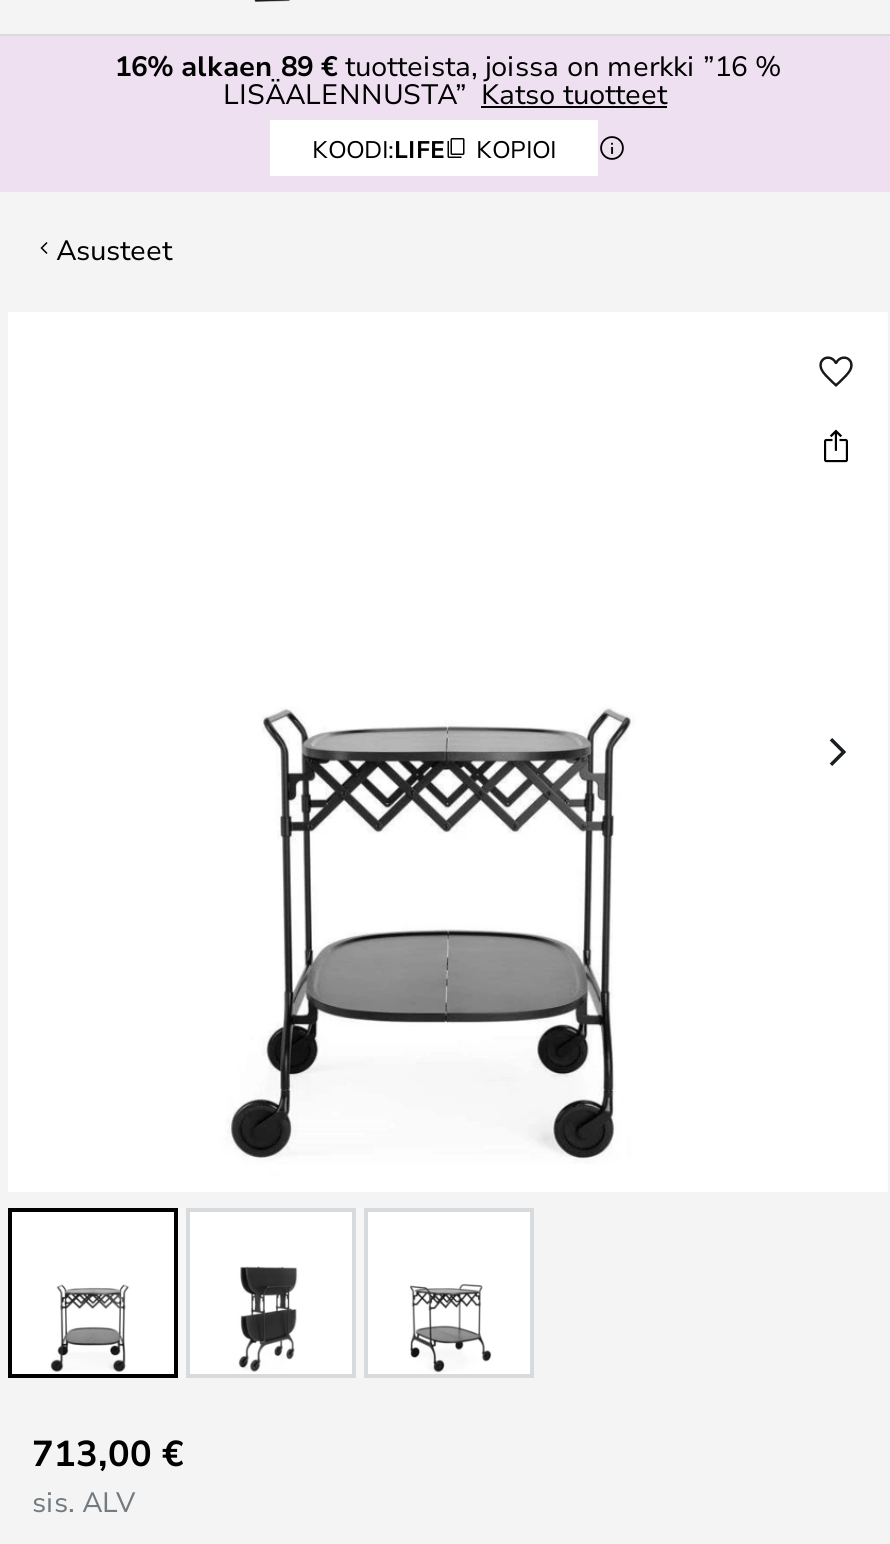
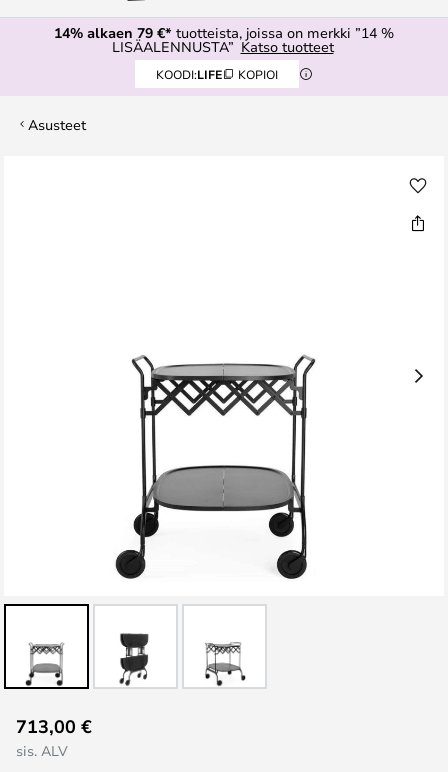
- 16% alkaen 89 €tuotteista, joissa on merkki ”16 %
+ 14% alkaen 79 €* tuotteista, joissa on merkki ”14 %
